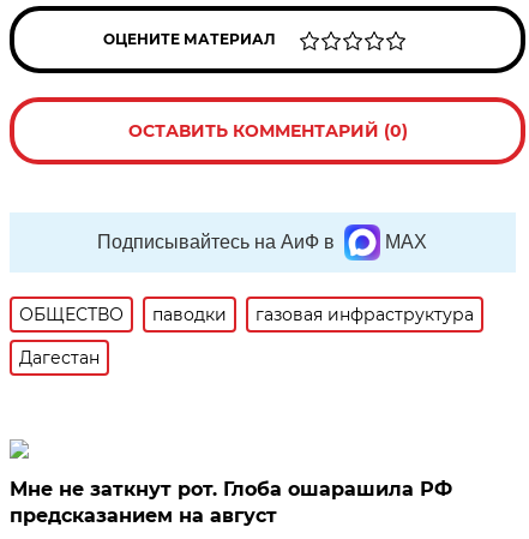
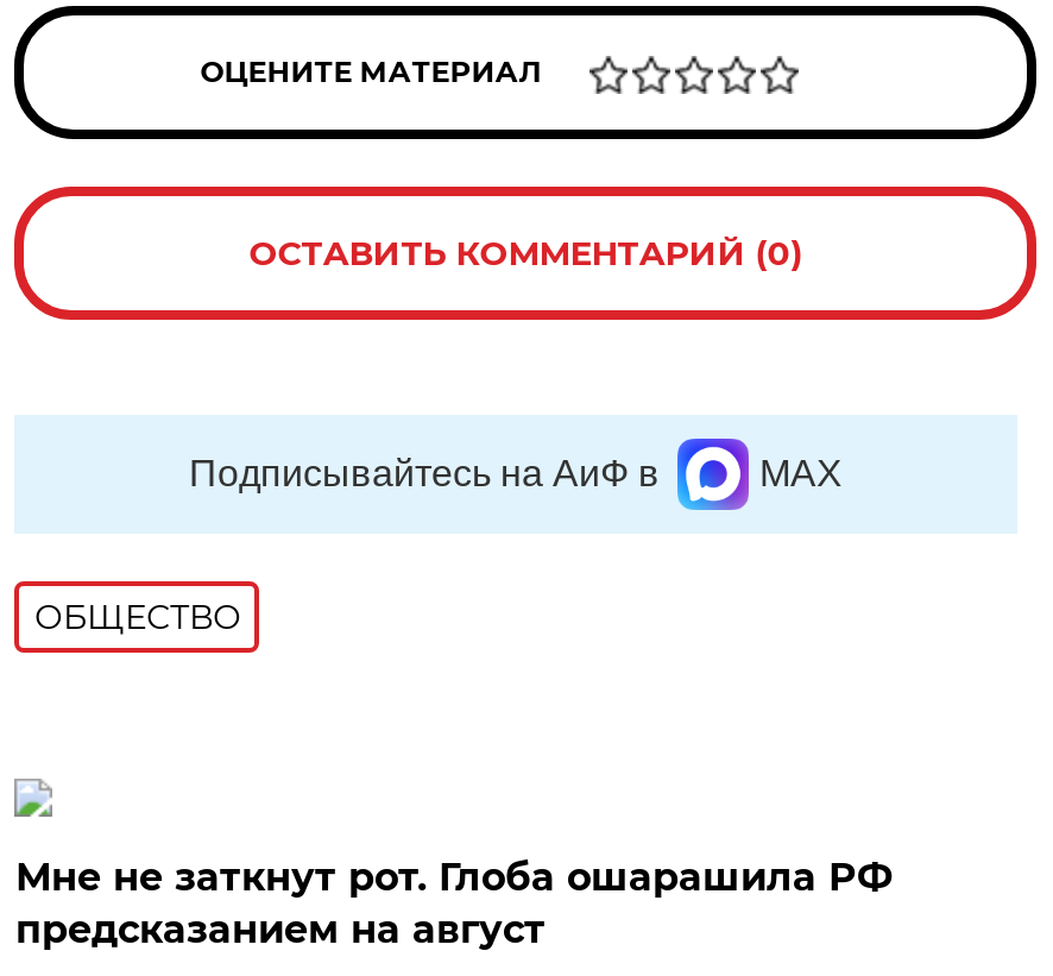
- паводки
- газовая инфраструктура
- Дагестан
